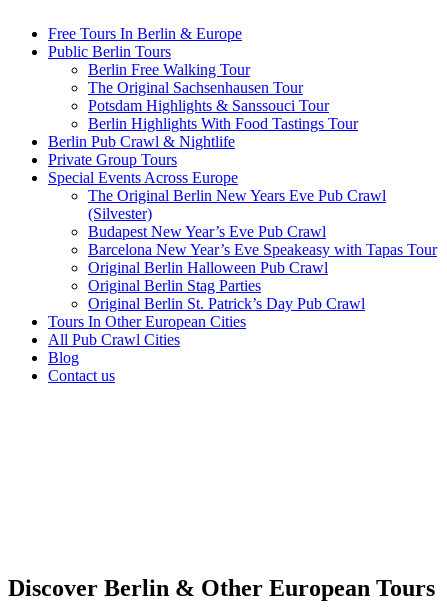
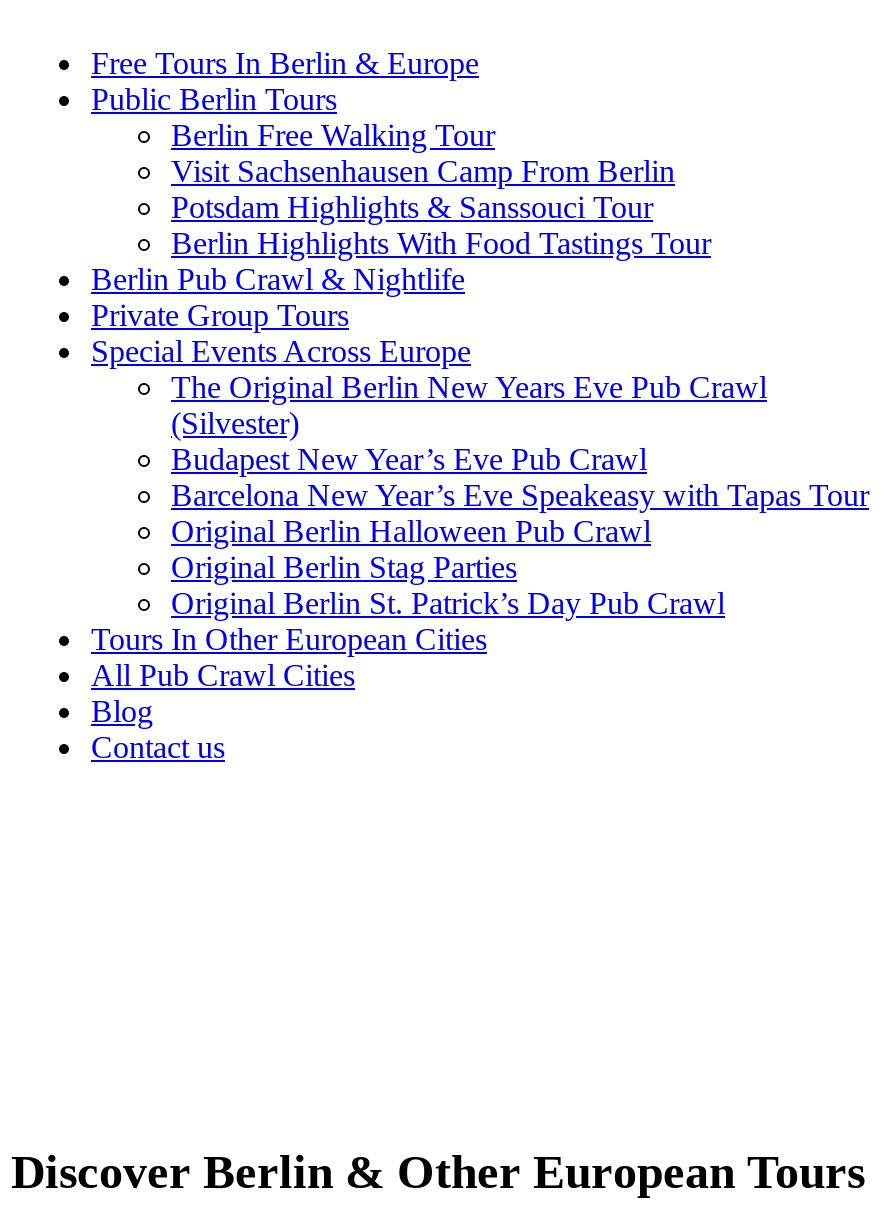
- The Original Sachsenhausen Tour
+ Visit Sachsenhausen Camp From Berlin
